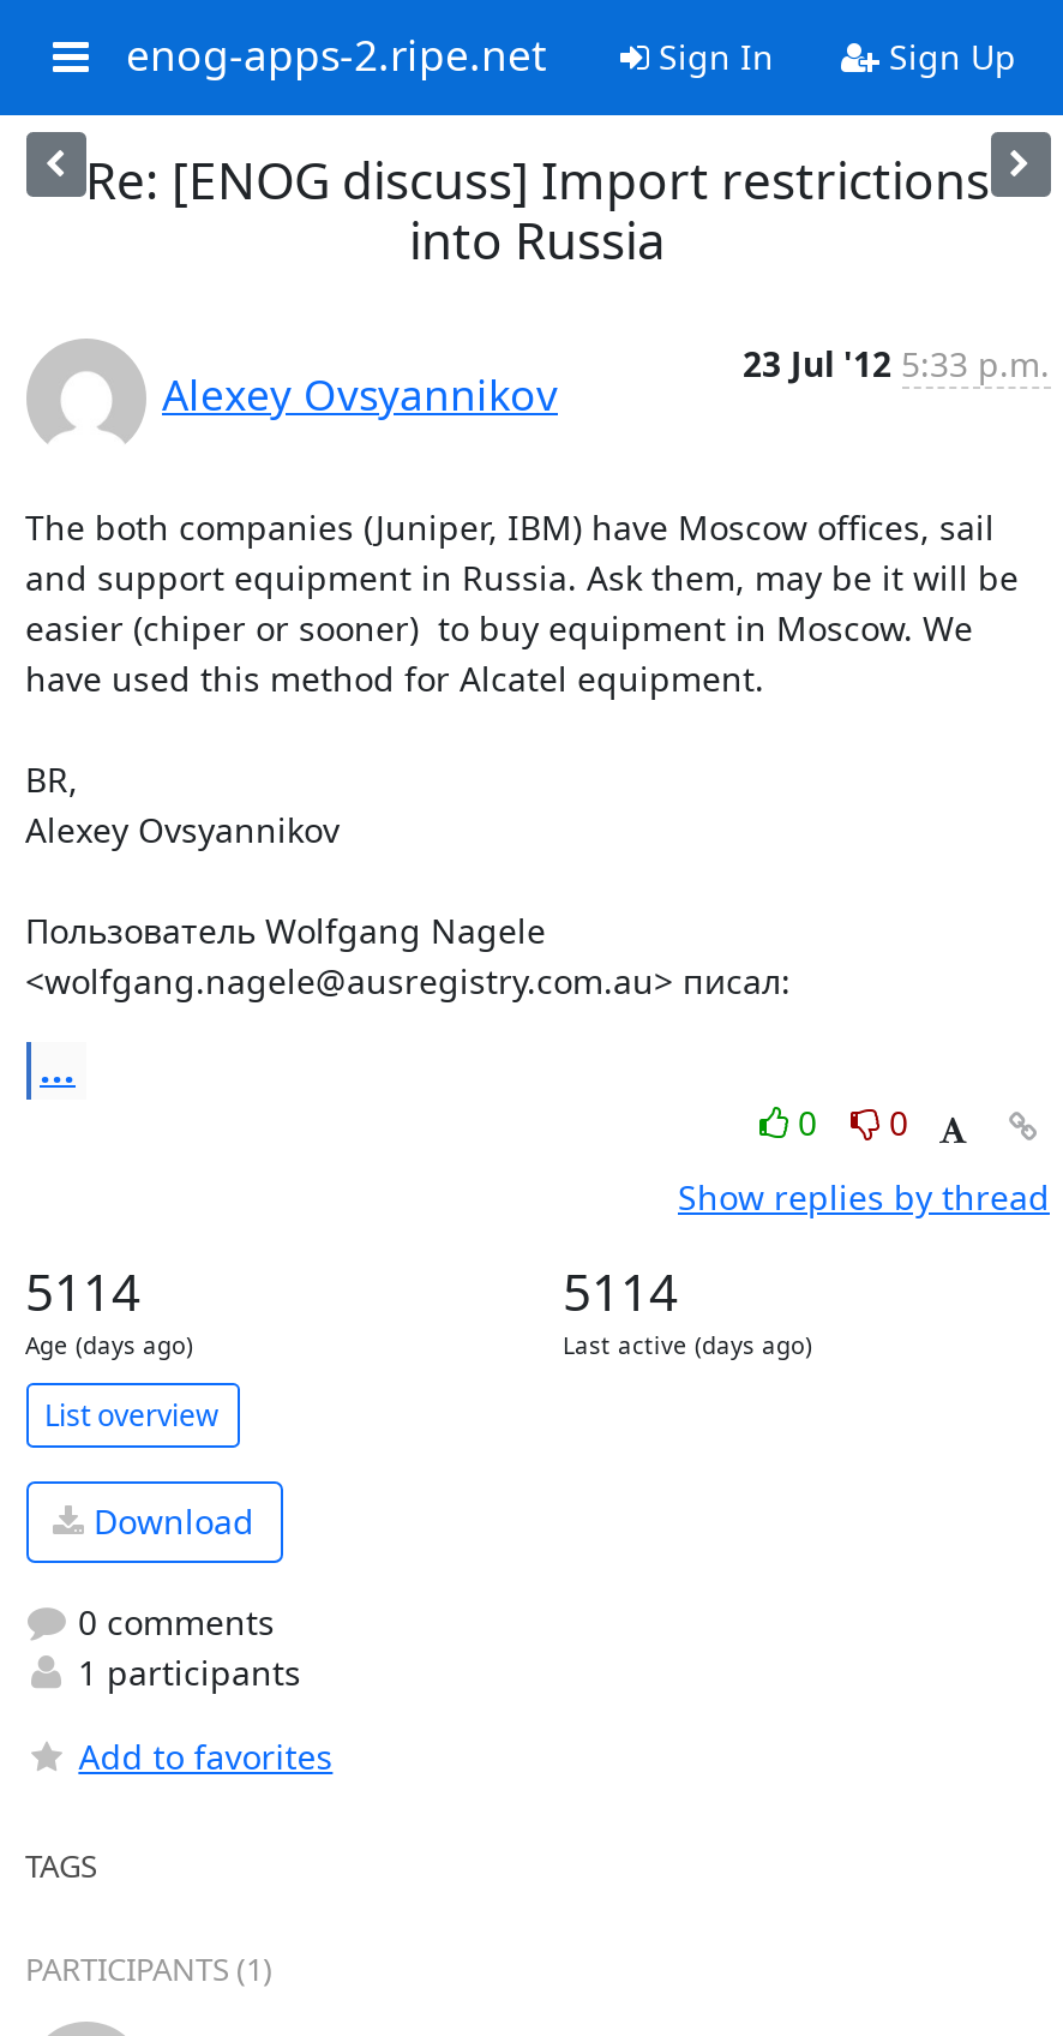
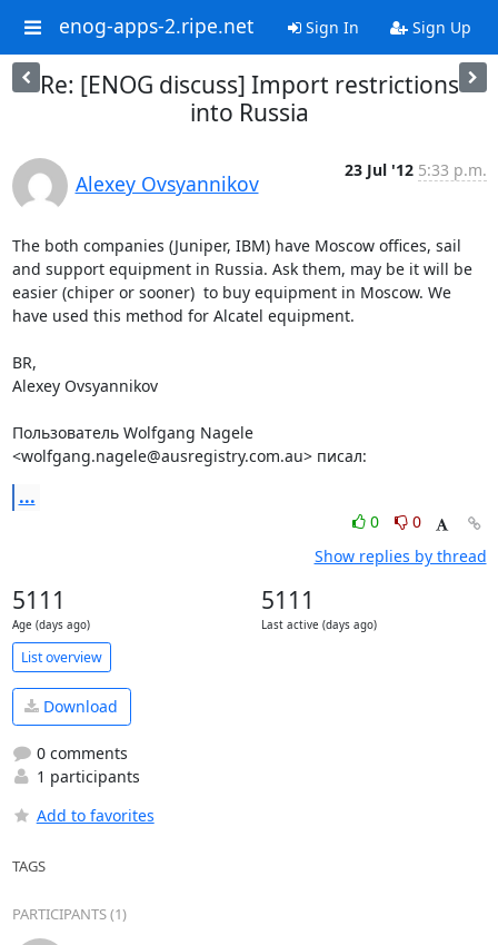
- 5114
+ 5111

- 5114
+ 5111
